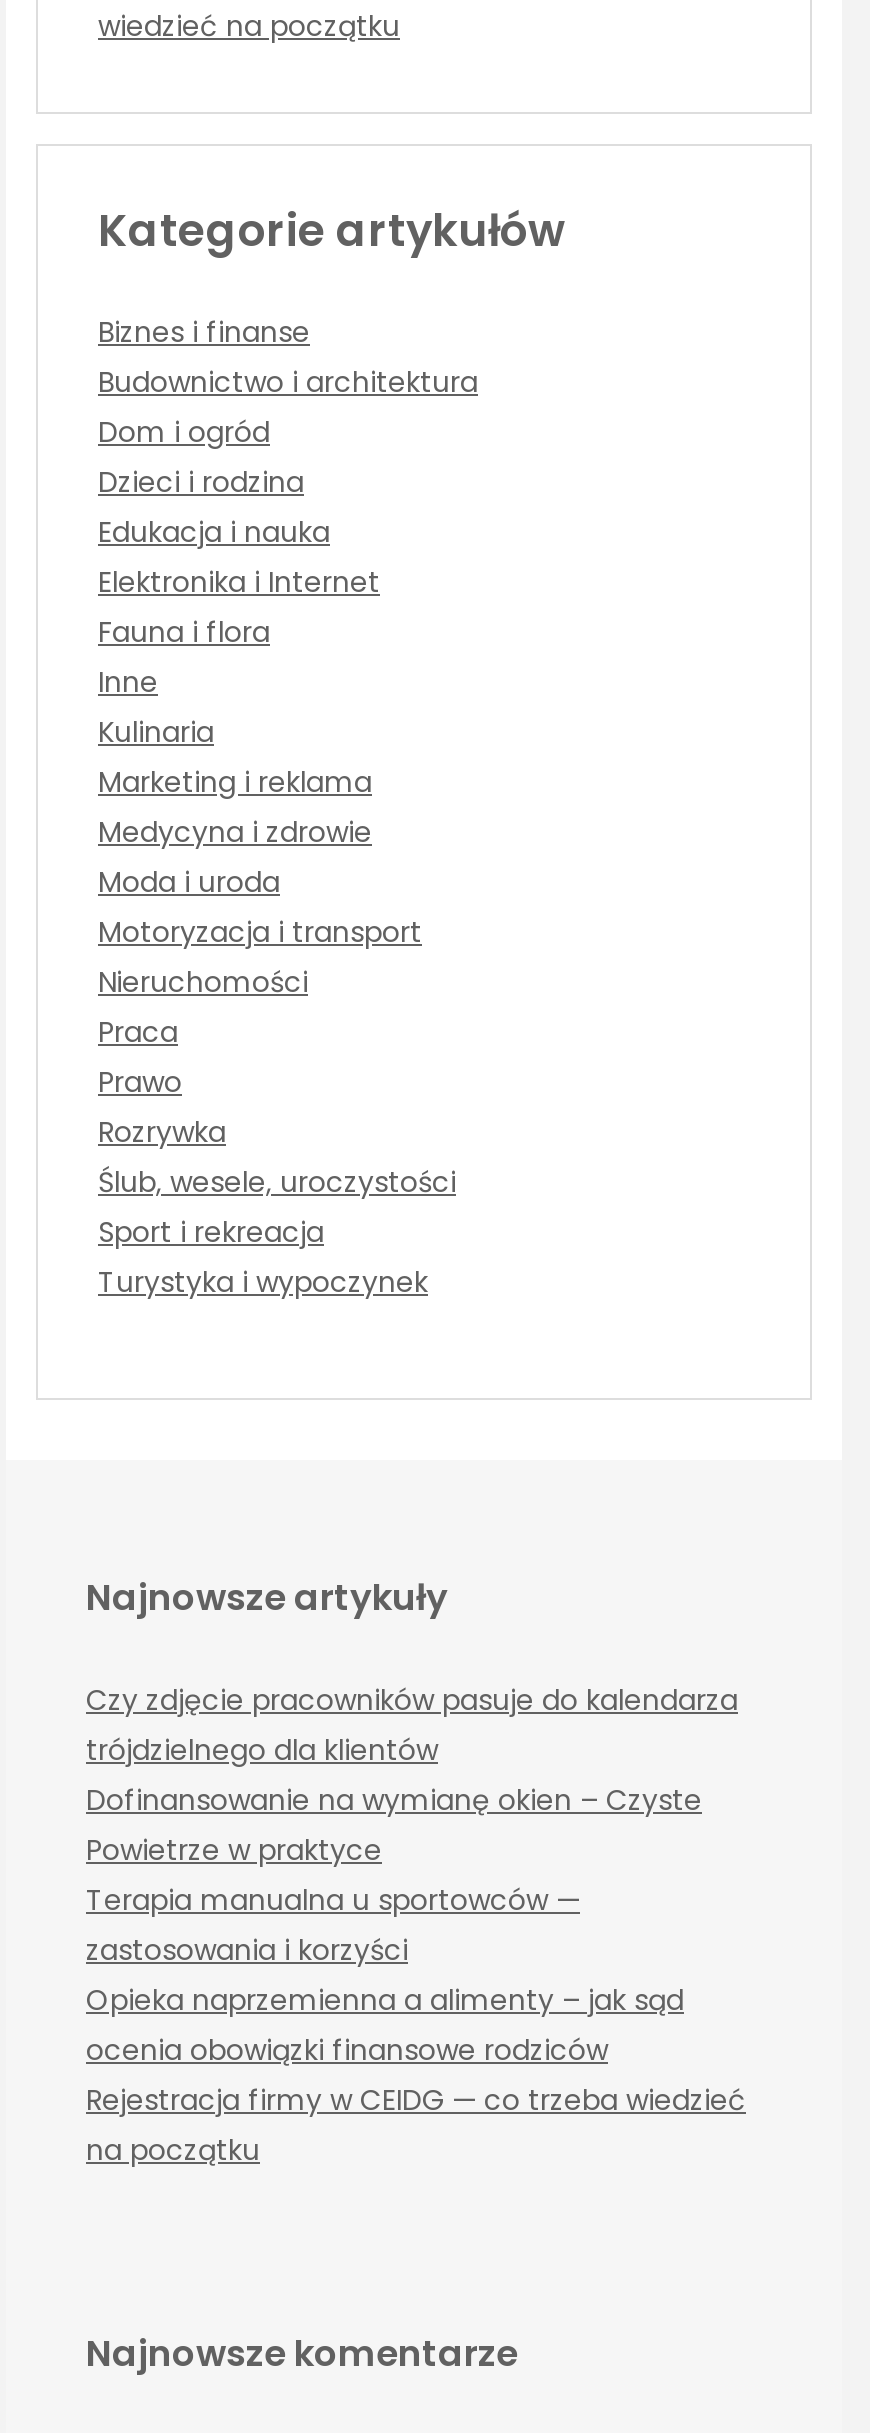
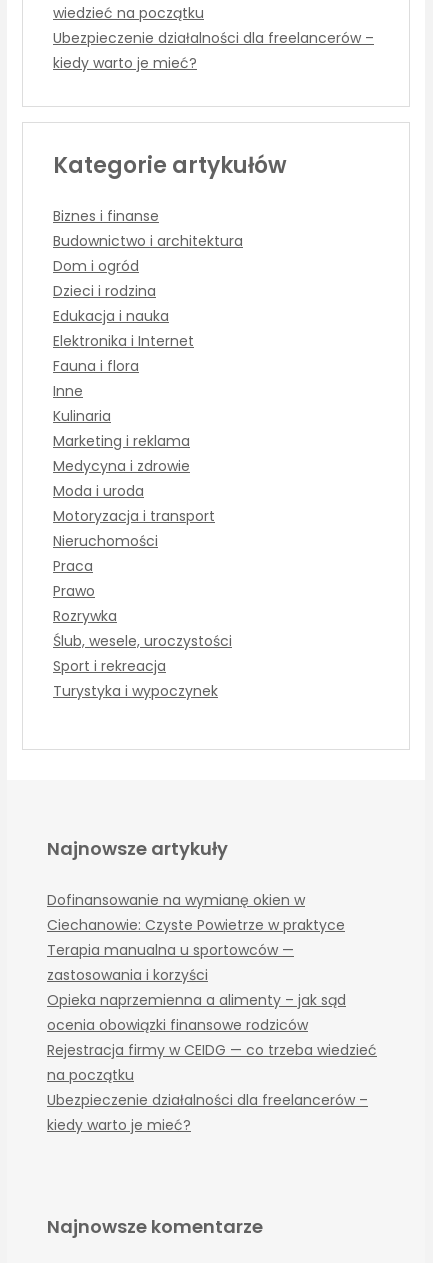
+ Ubezpieczenie działalności dla freelancerów –
+ kiedy warto je mieć?

- Czy zdjęcie pracowników pasuje do kalendarza
- trójdzielnego dla klientów
- Dofinansowanie na wymianę okien – Czyste
- Powietrze w praktyce
+ Dofinansowanie na wymianę okien w
+ Ciechanowie: Czyste Powietrze w praktyce

+ Ubezpieczenie działalności dla freelancerów –
+ kiedy warto je mieć?
